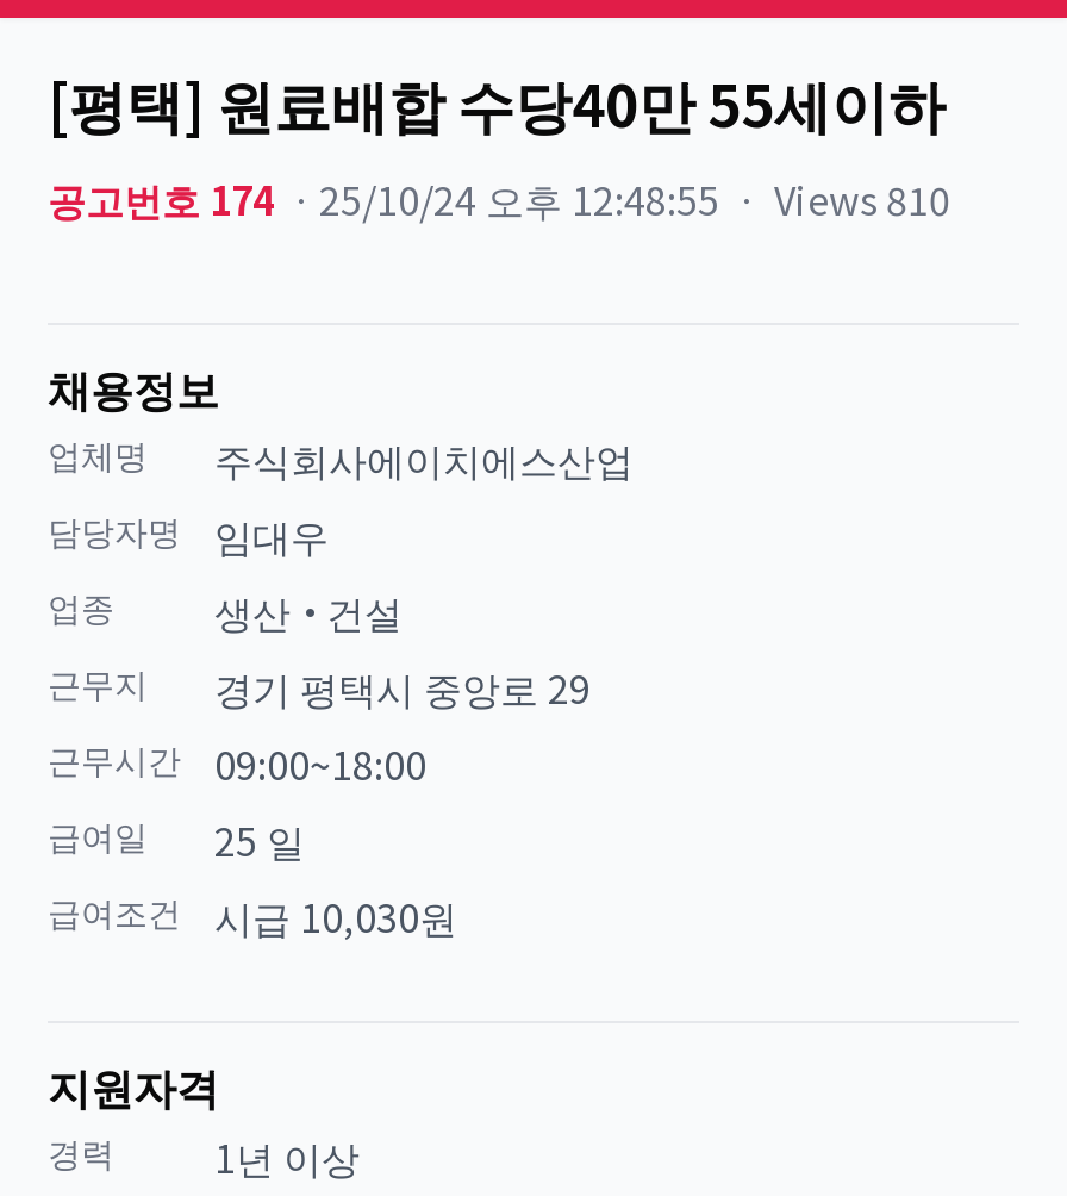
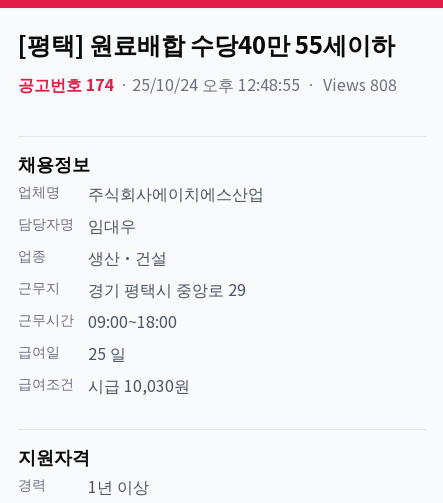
- 공고번호 174 ㆍ 25/10/24 오후 12:48:55 ㆍ Views 810
+ 공고번호 174 ㆍ 25/10/24 오후 12:48:55 ㆍ Views 808
